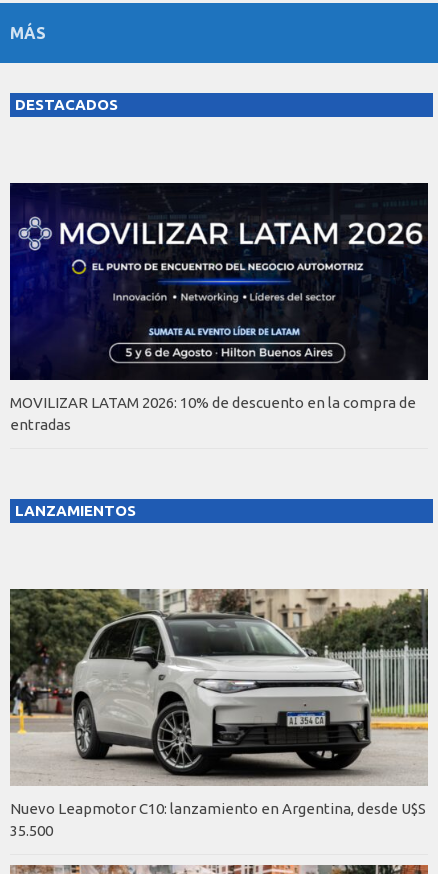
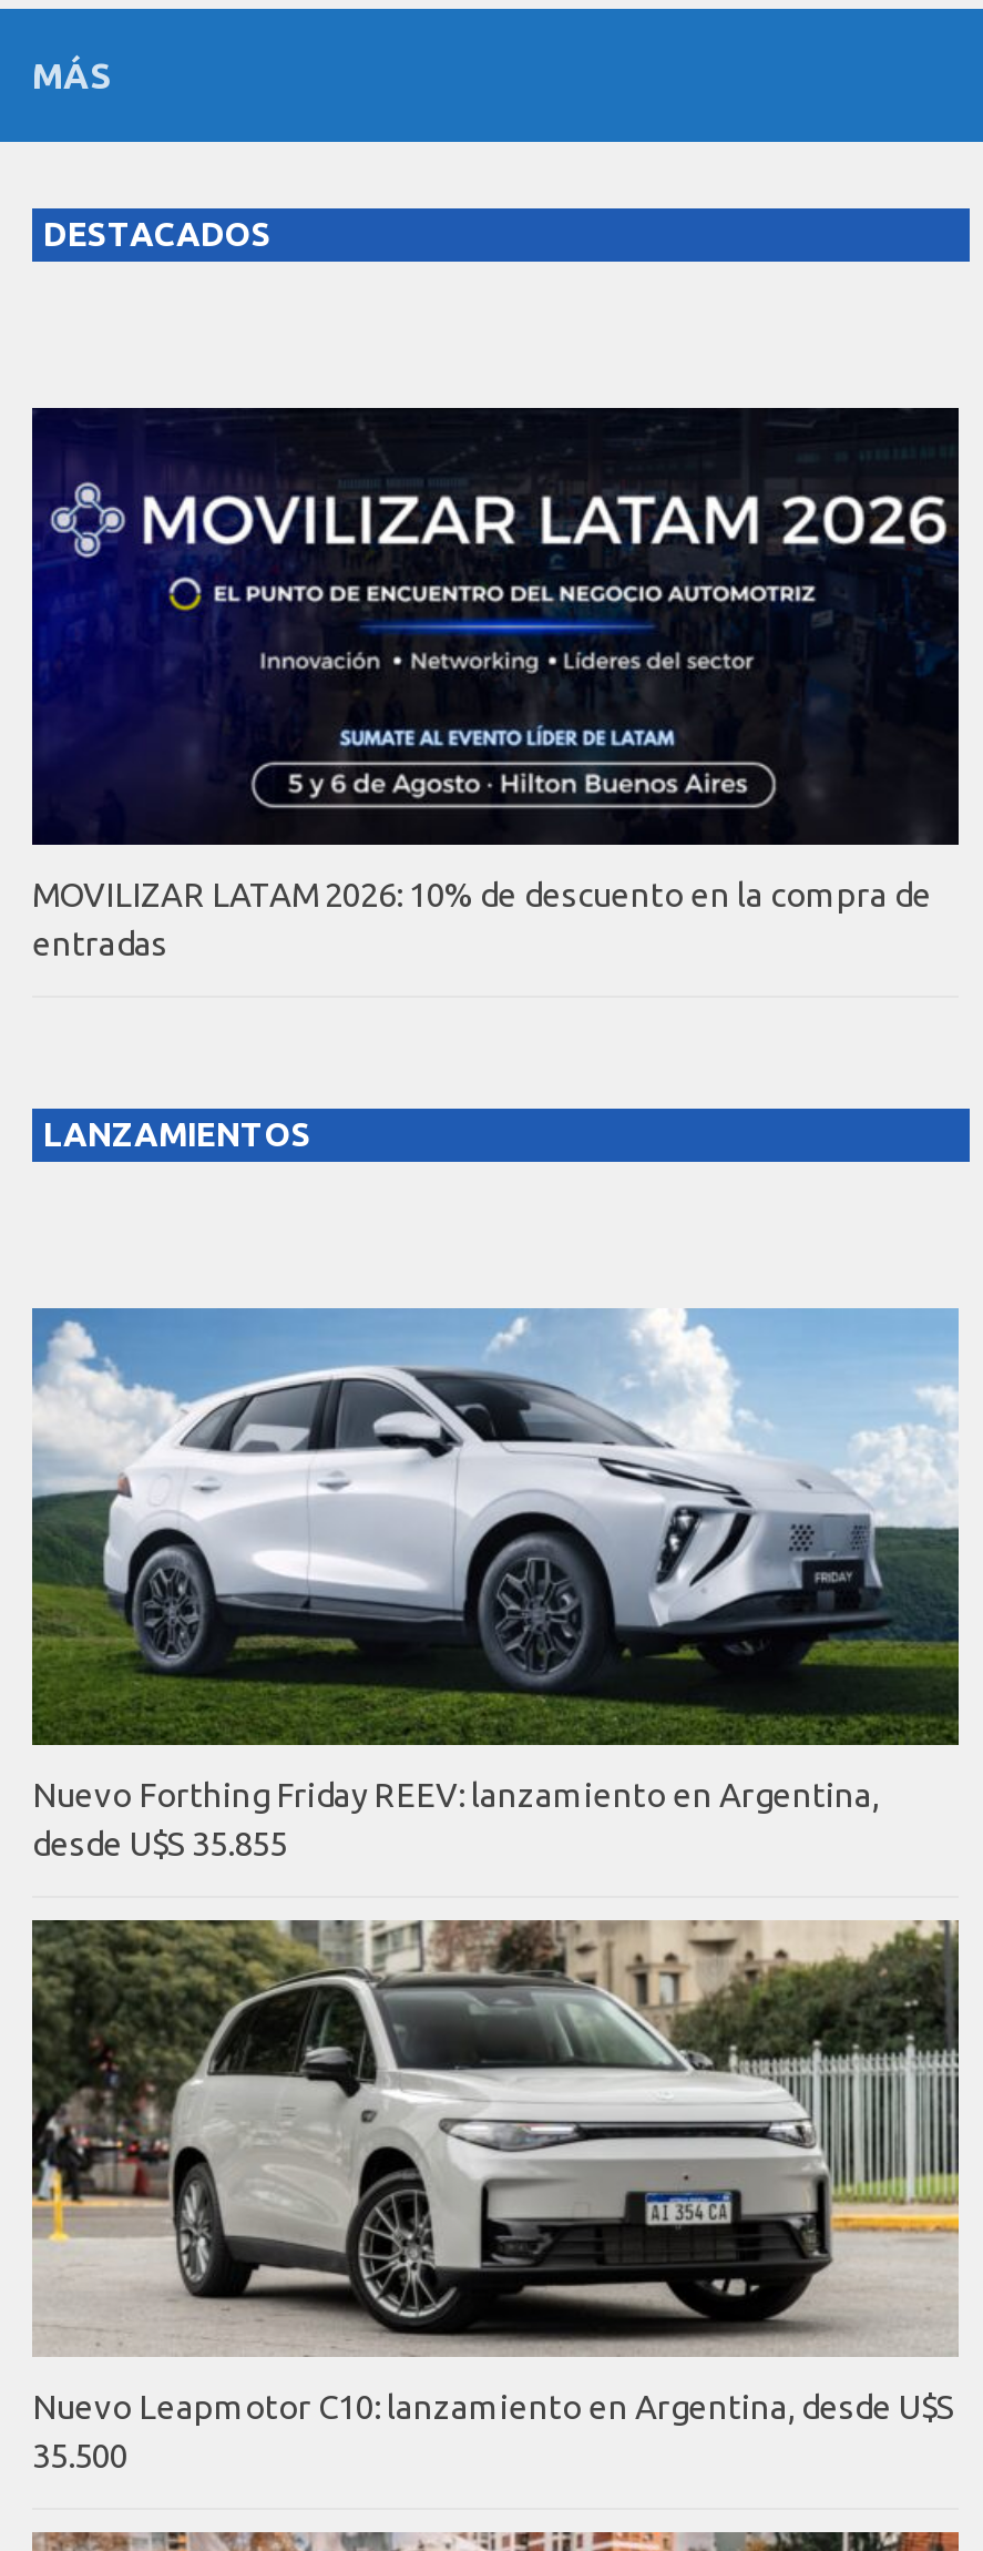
+ [image]
+ Nuevo Forthing Friday REEV: lanzamiento en Argentina,
+ desde U$S 35.855
